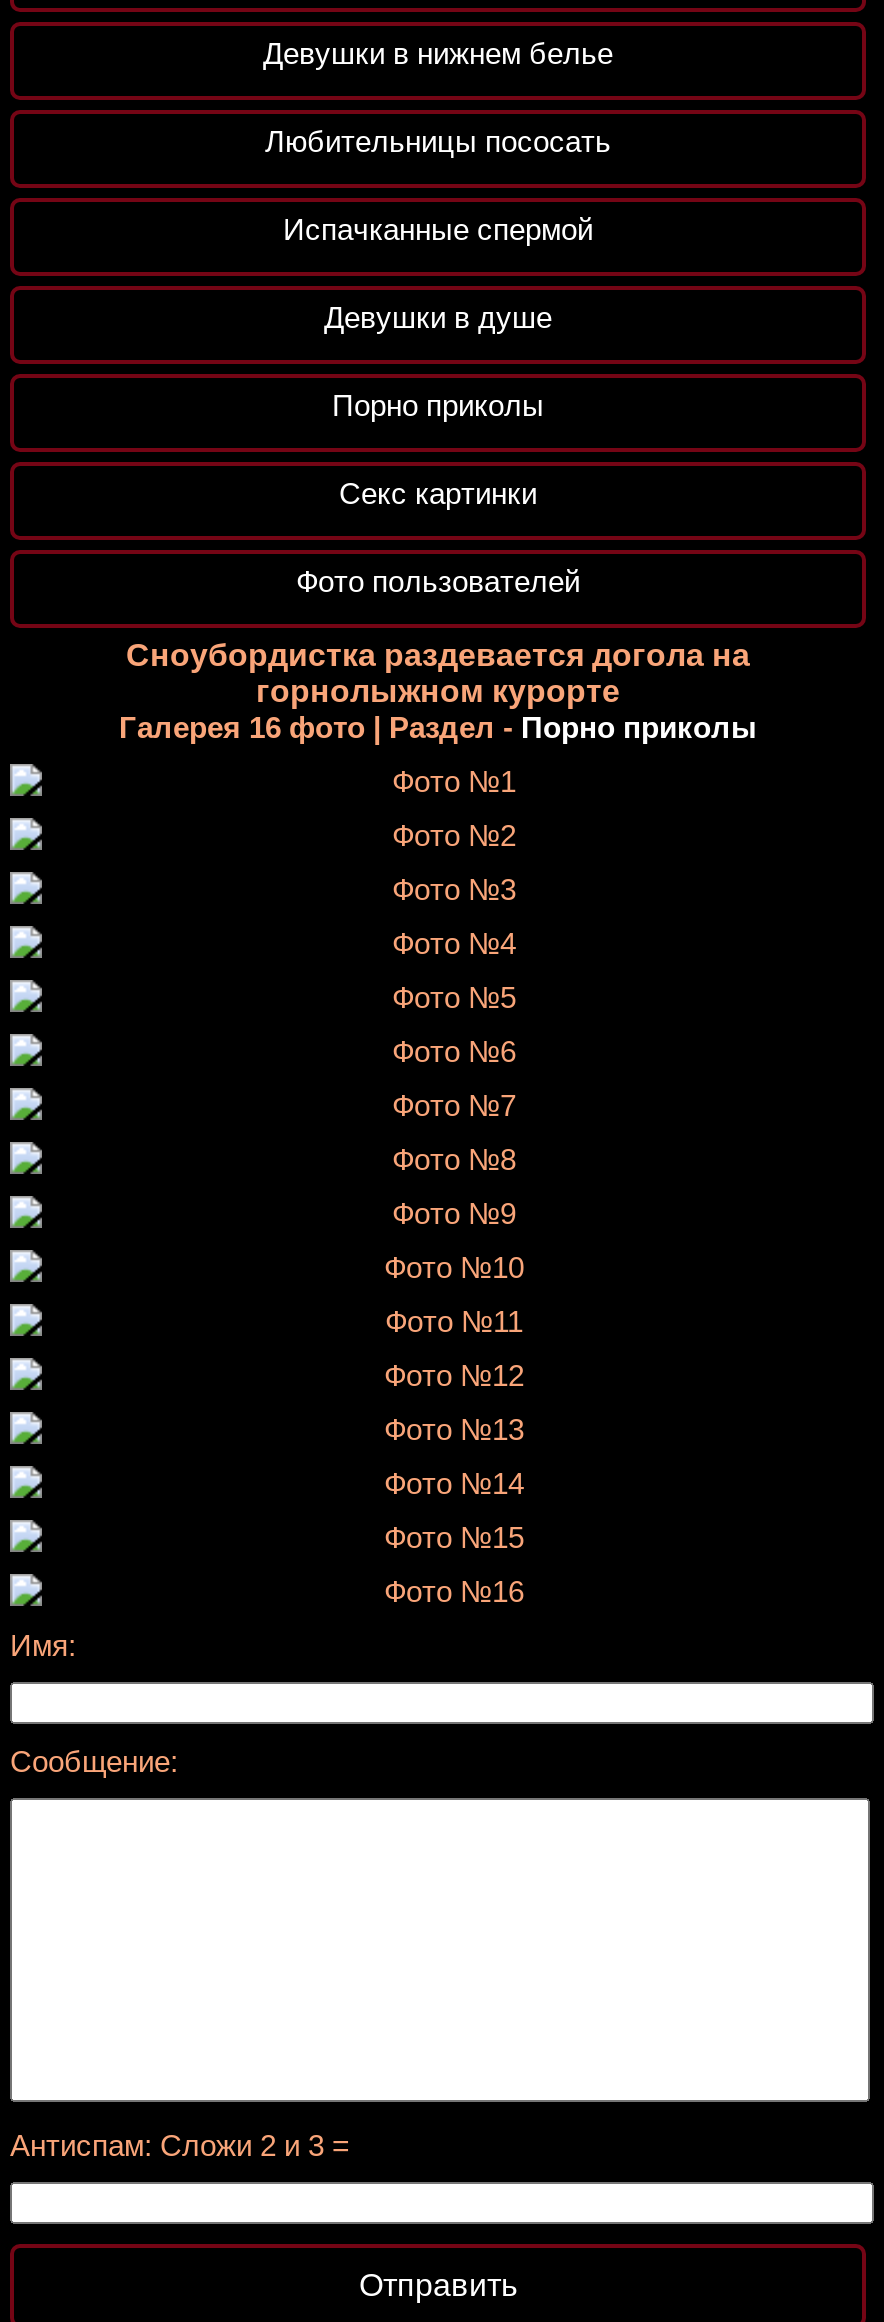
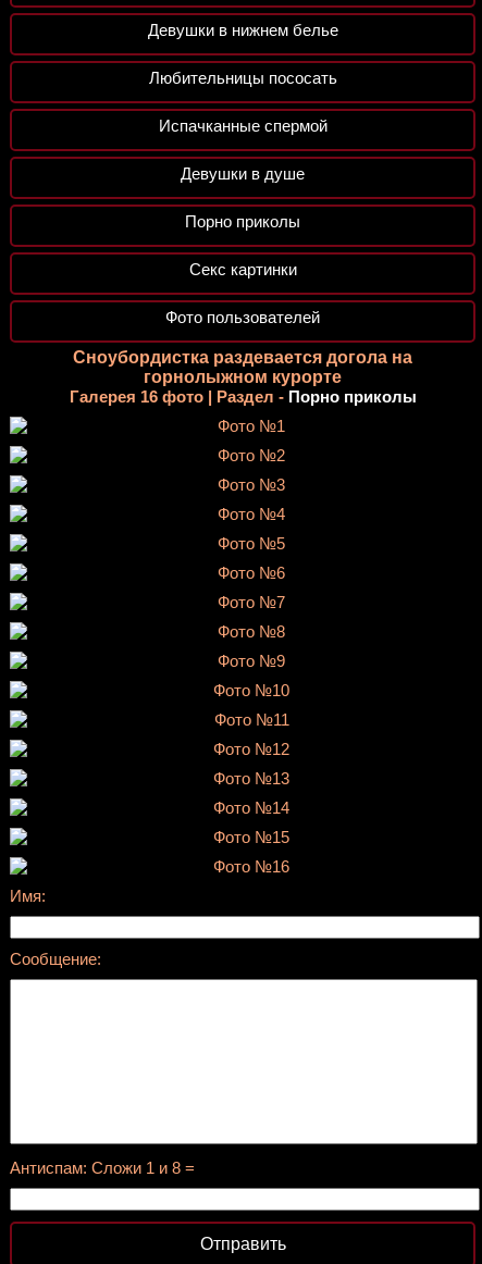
- Антиспам: Сложи 2 и 3 =
+ Антиспам: Сложи 1 и 8 =
